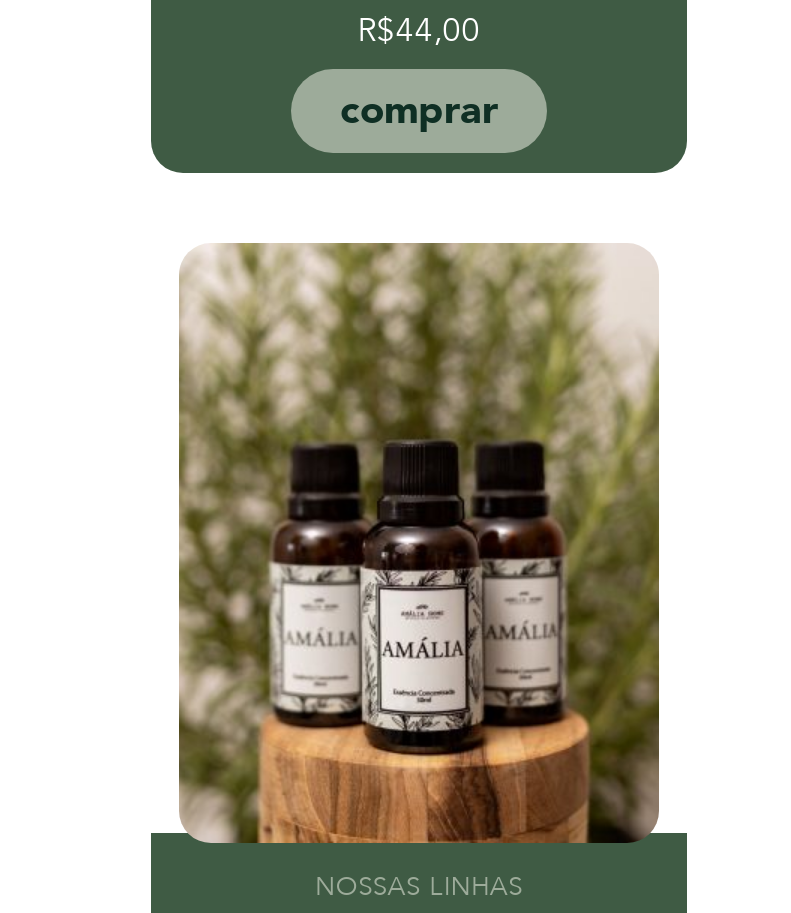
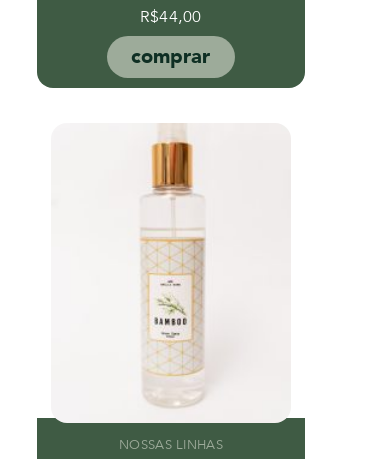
- [image]
+ [image]
